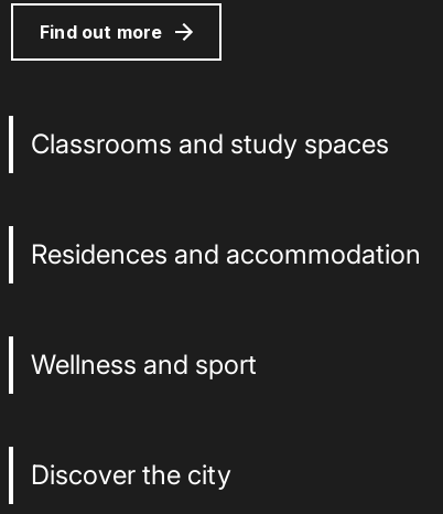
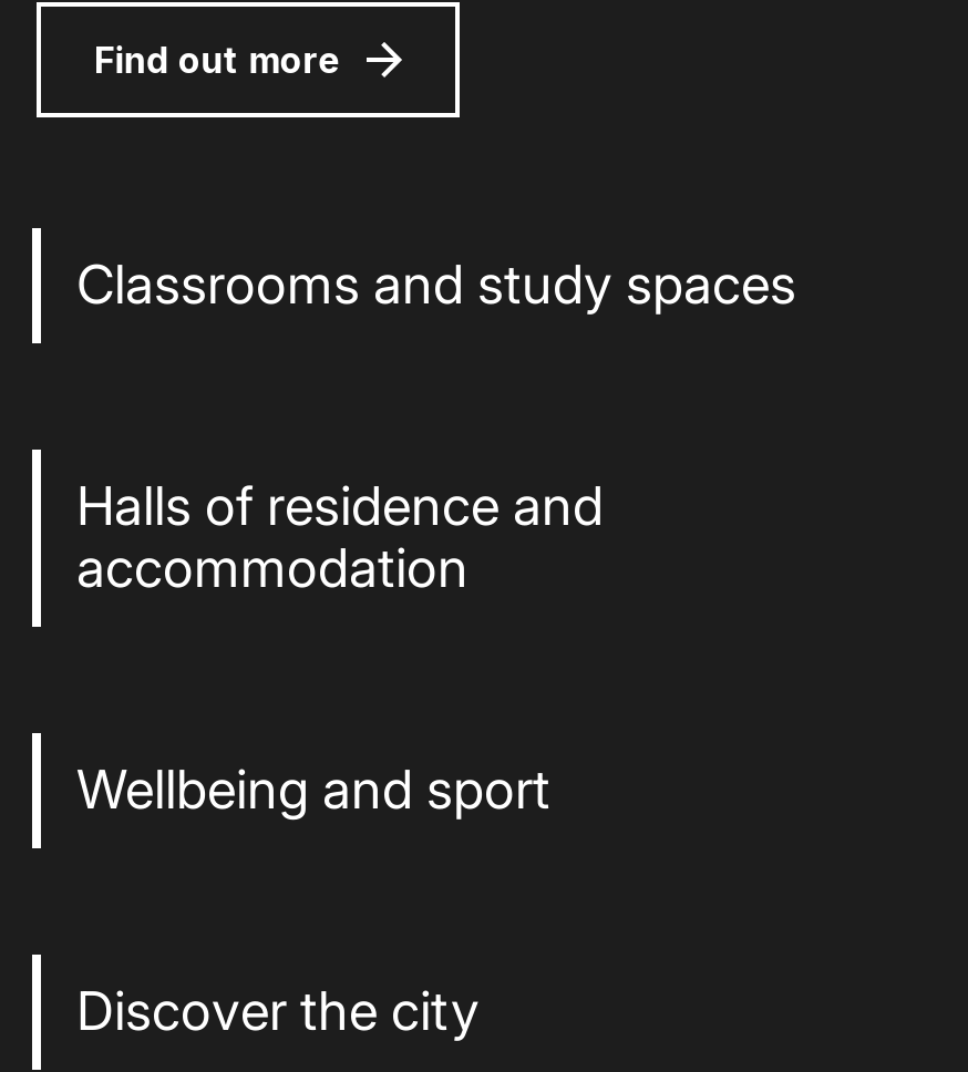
- Residences and accommodation
+ Halls of residence and
+ accommodation

- Wellness and sport
+ Wellbeing and sport
